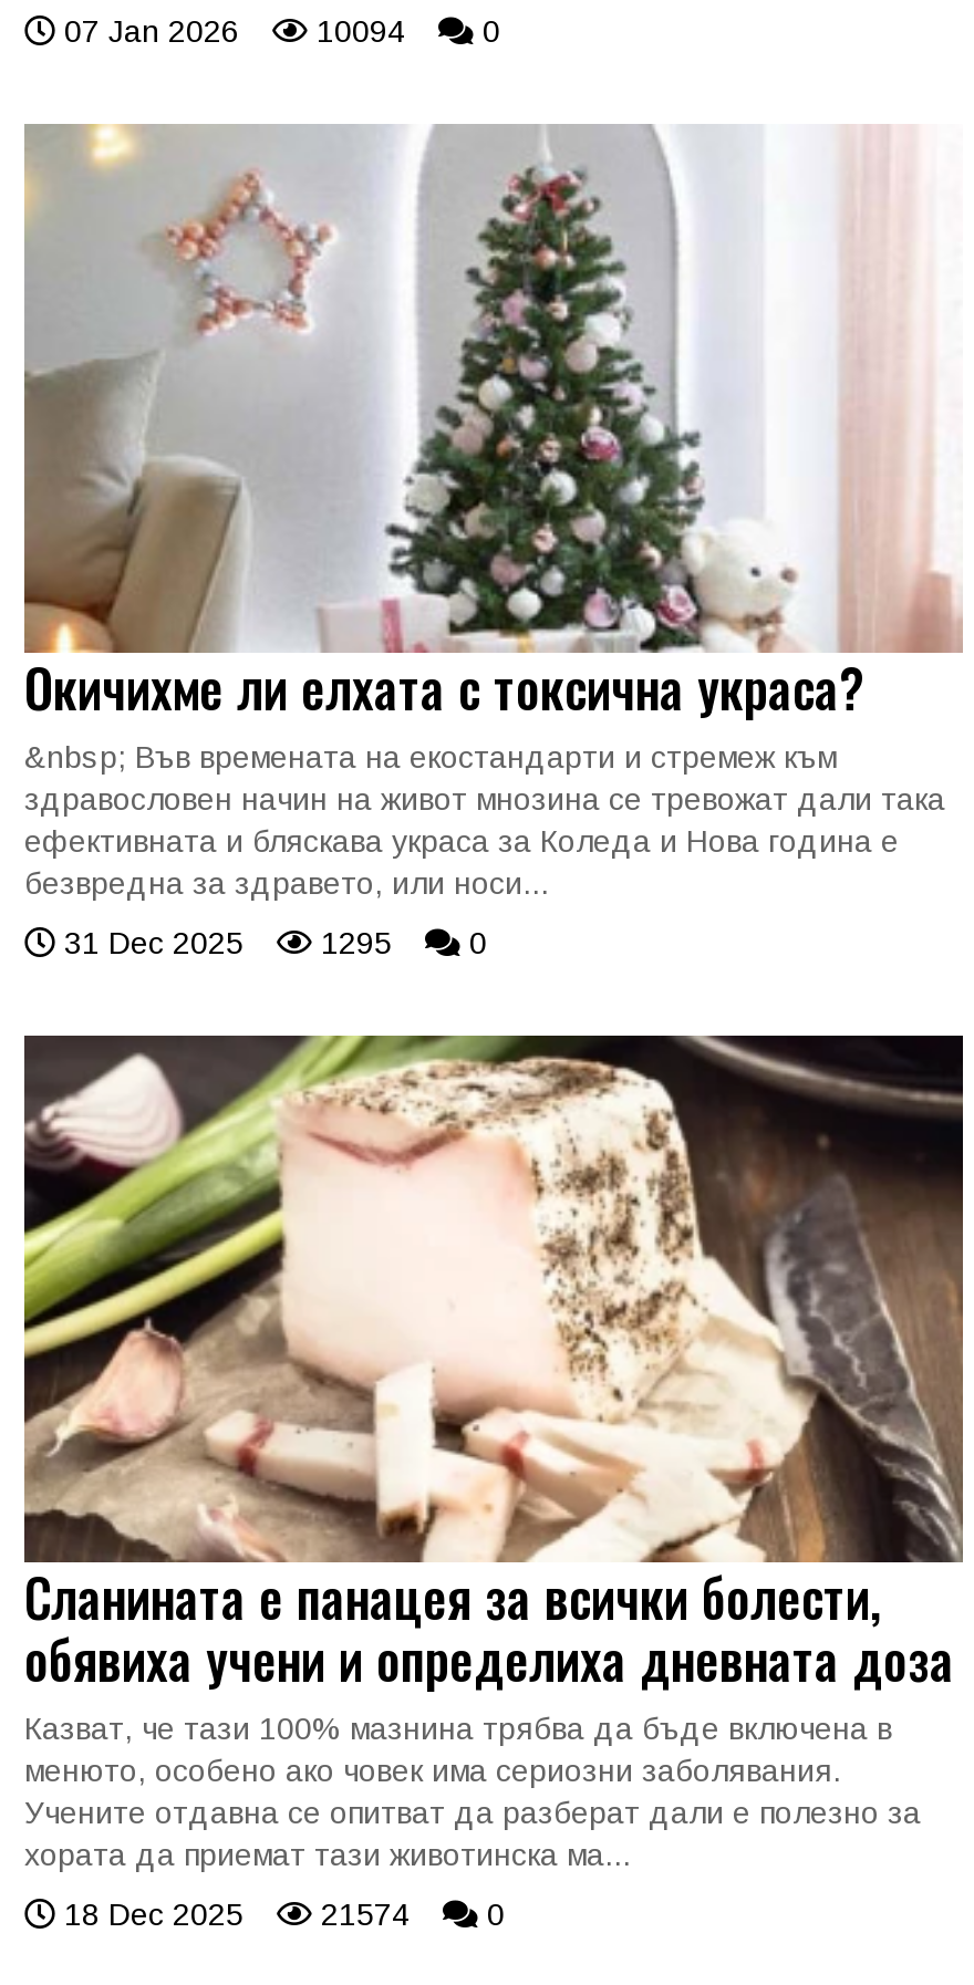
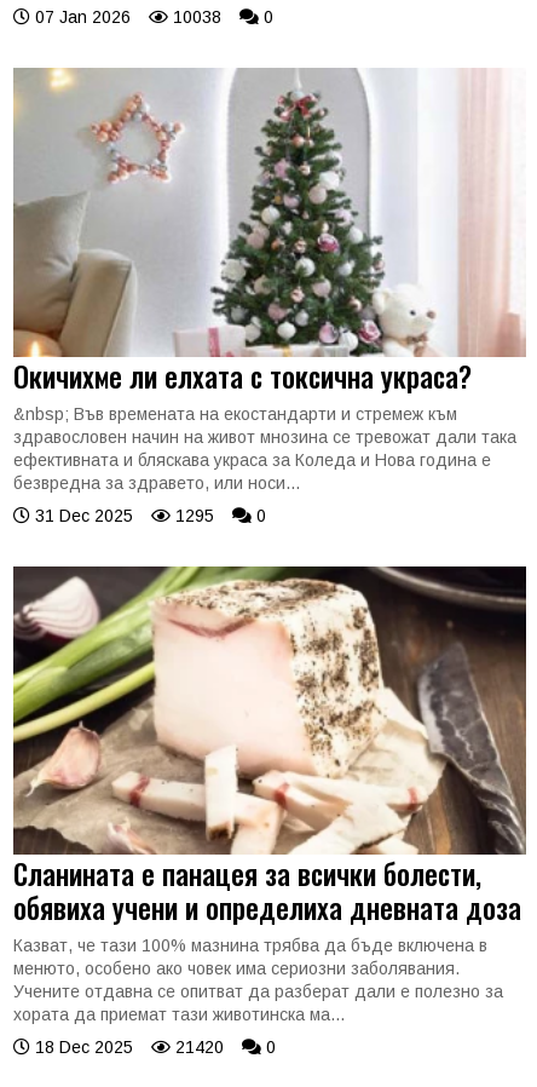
- 07 Jan 2026 10094 0
+ 07 Jan 2026 10038 0

- 18 Dec 2025 21574 0
+ 18 Dec 2025 21420 0
